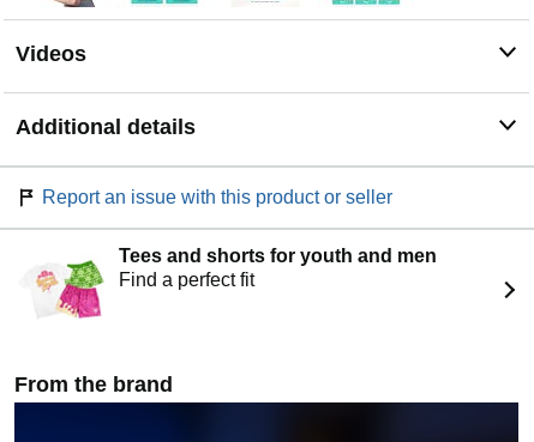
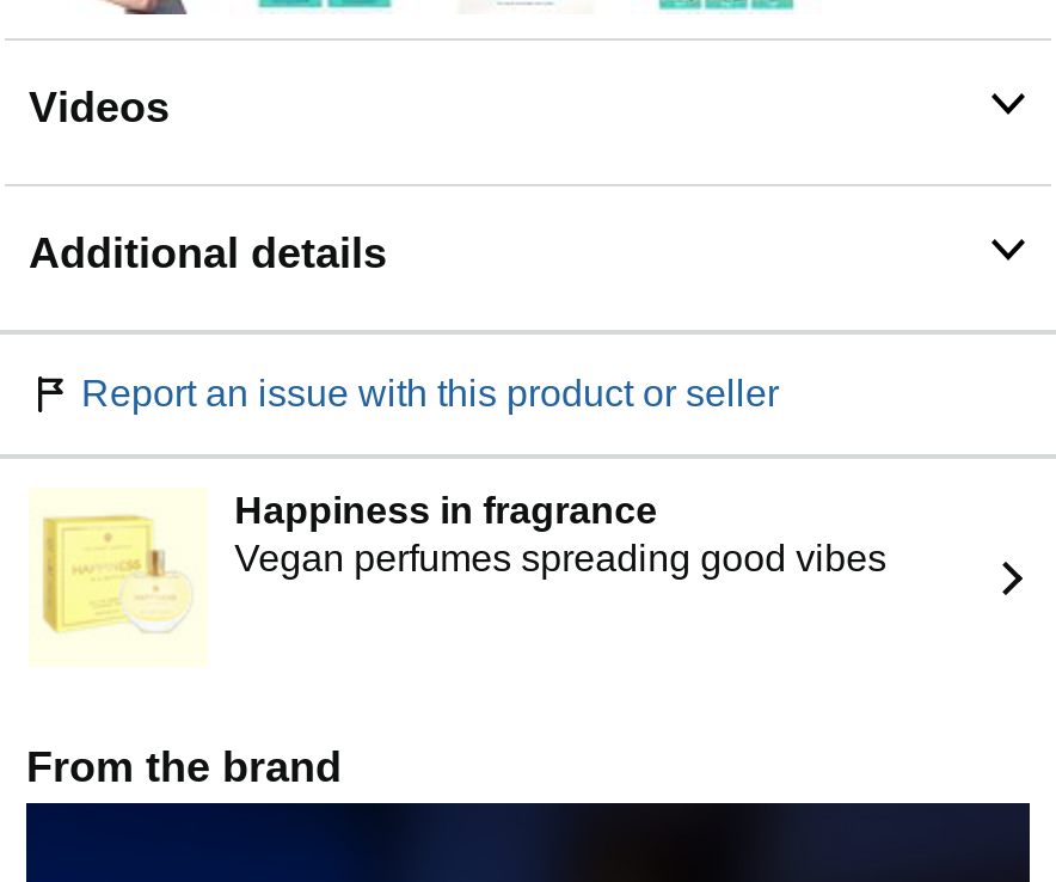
- [image]
- Tees and shorts for youth and men
- Find a perfect fit
+ [image]
+ Happiness in fragrance
+ Vegan perfumes spreading good vibes
